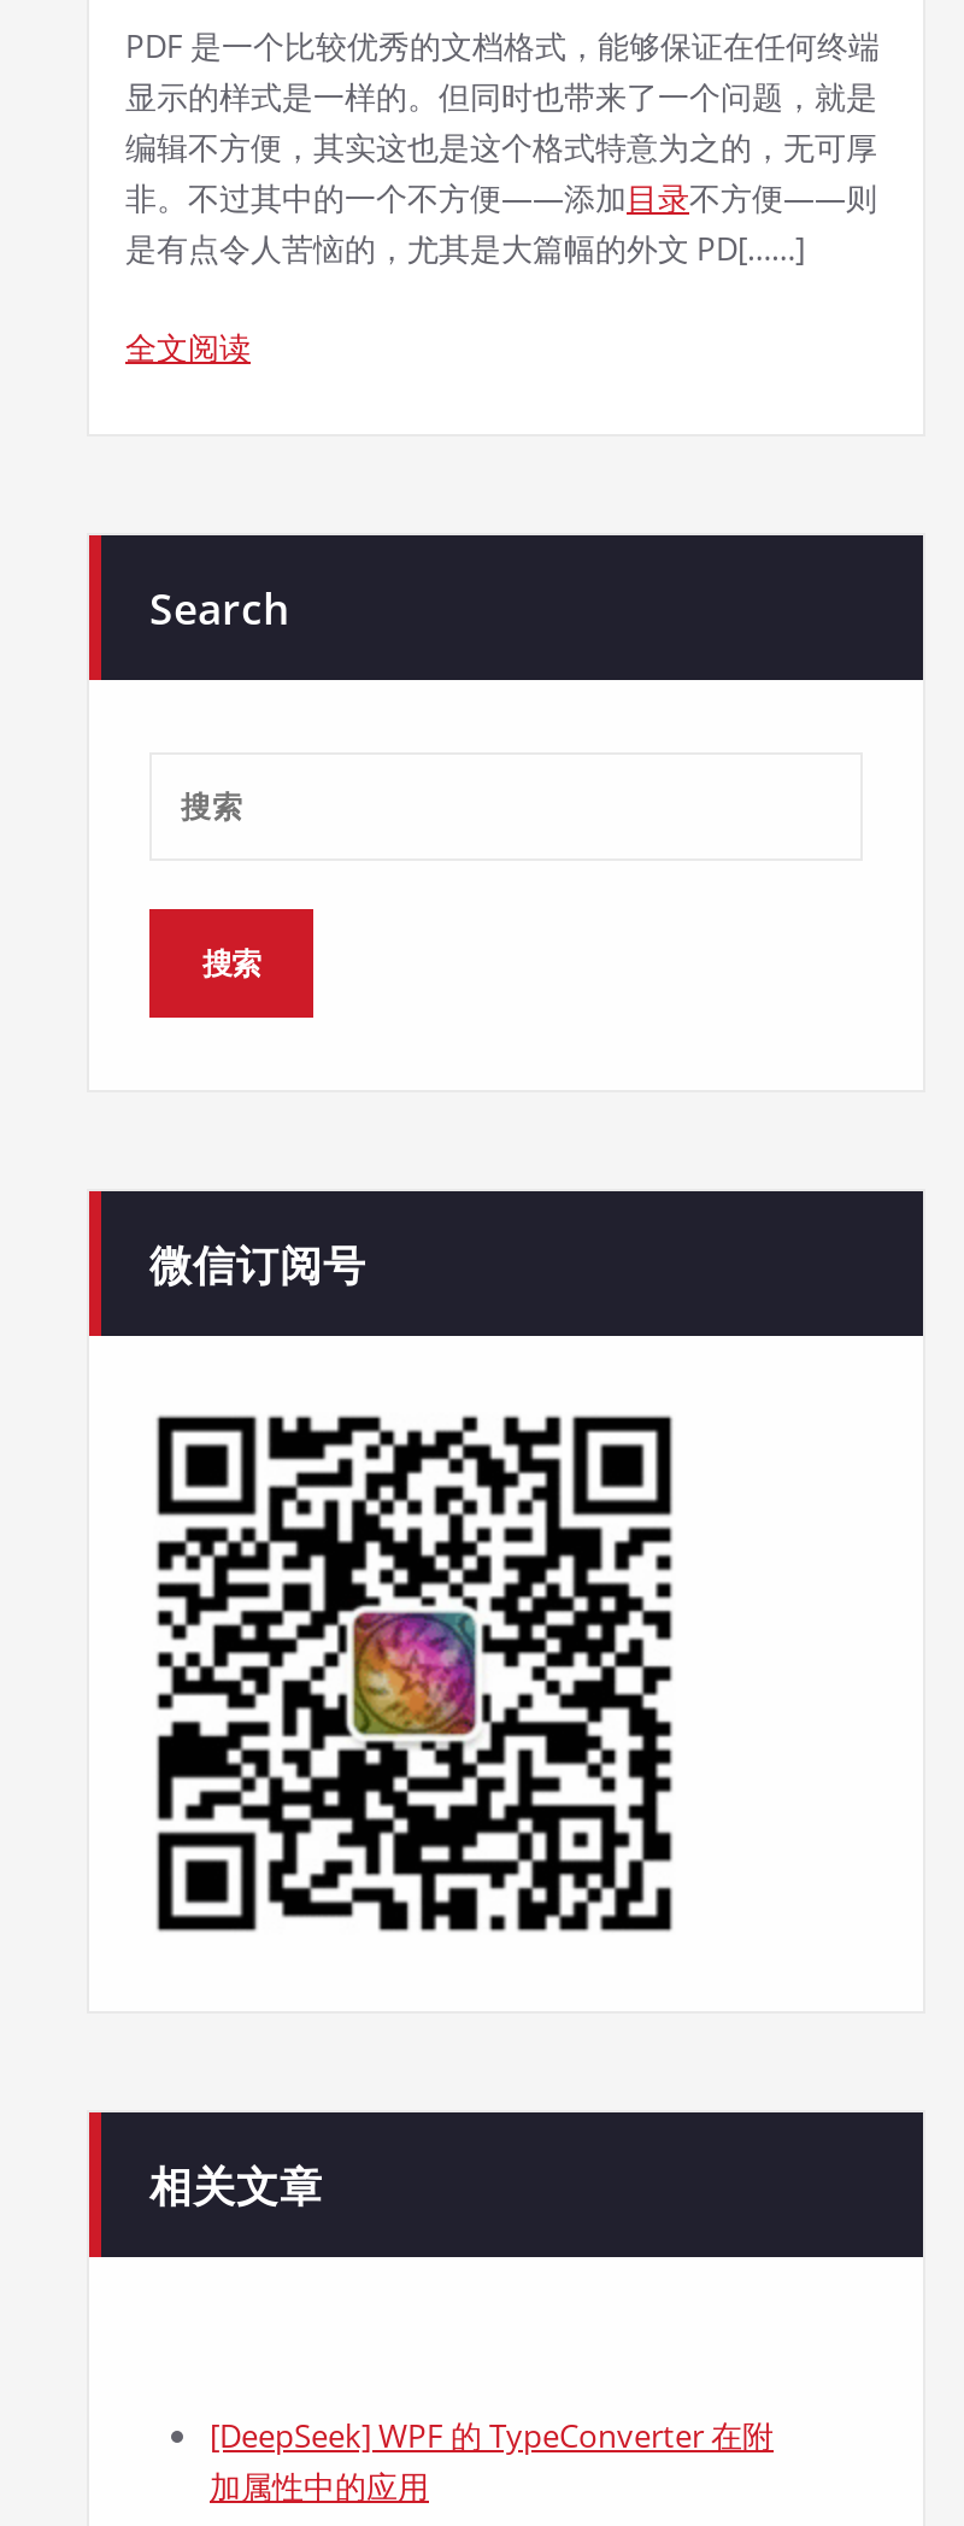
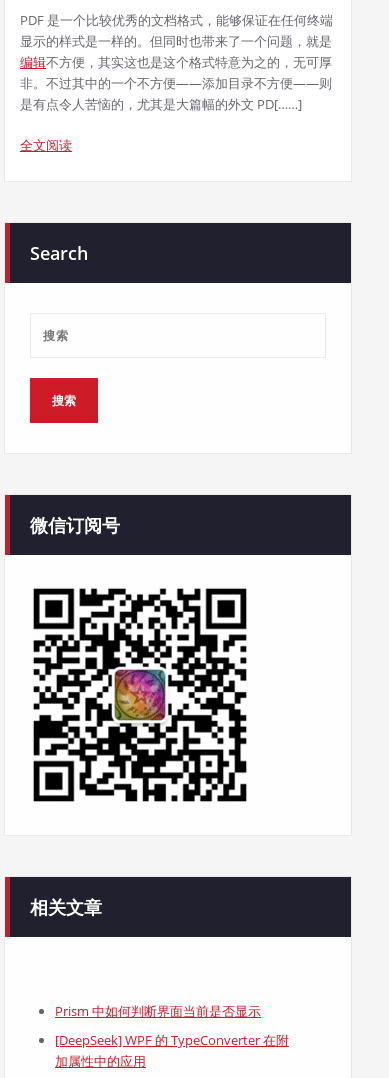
+ Prism 中如何判断界面当前是否显示
